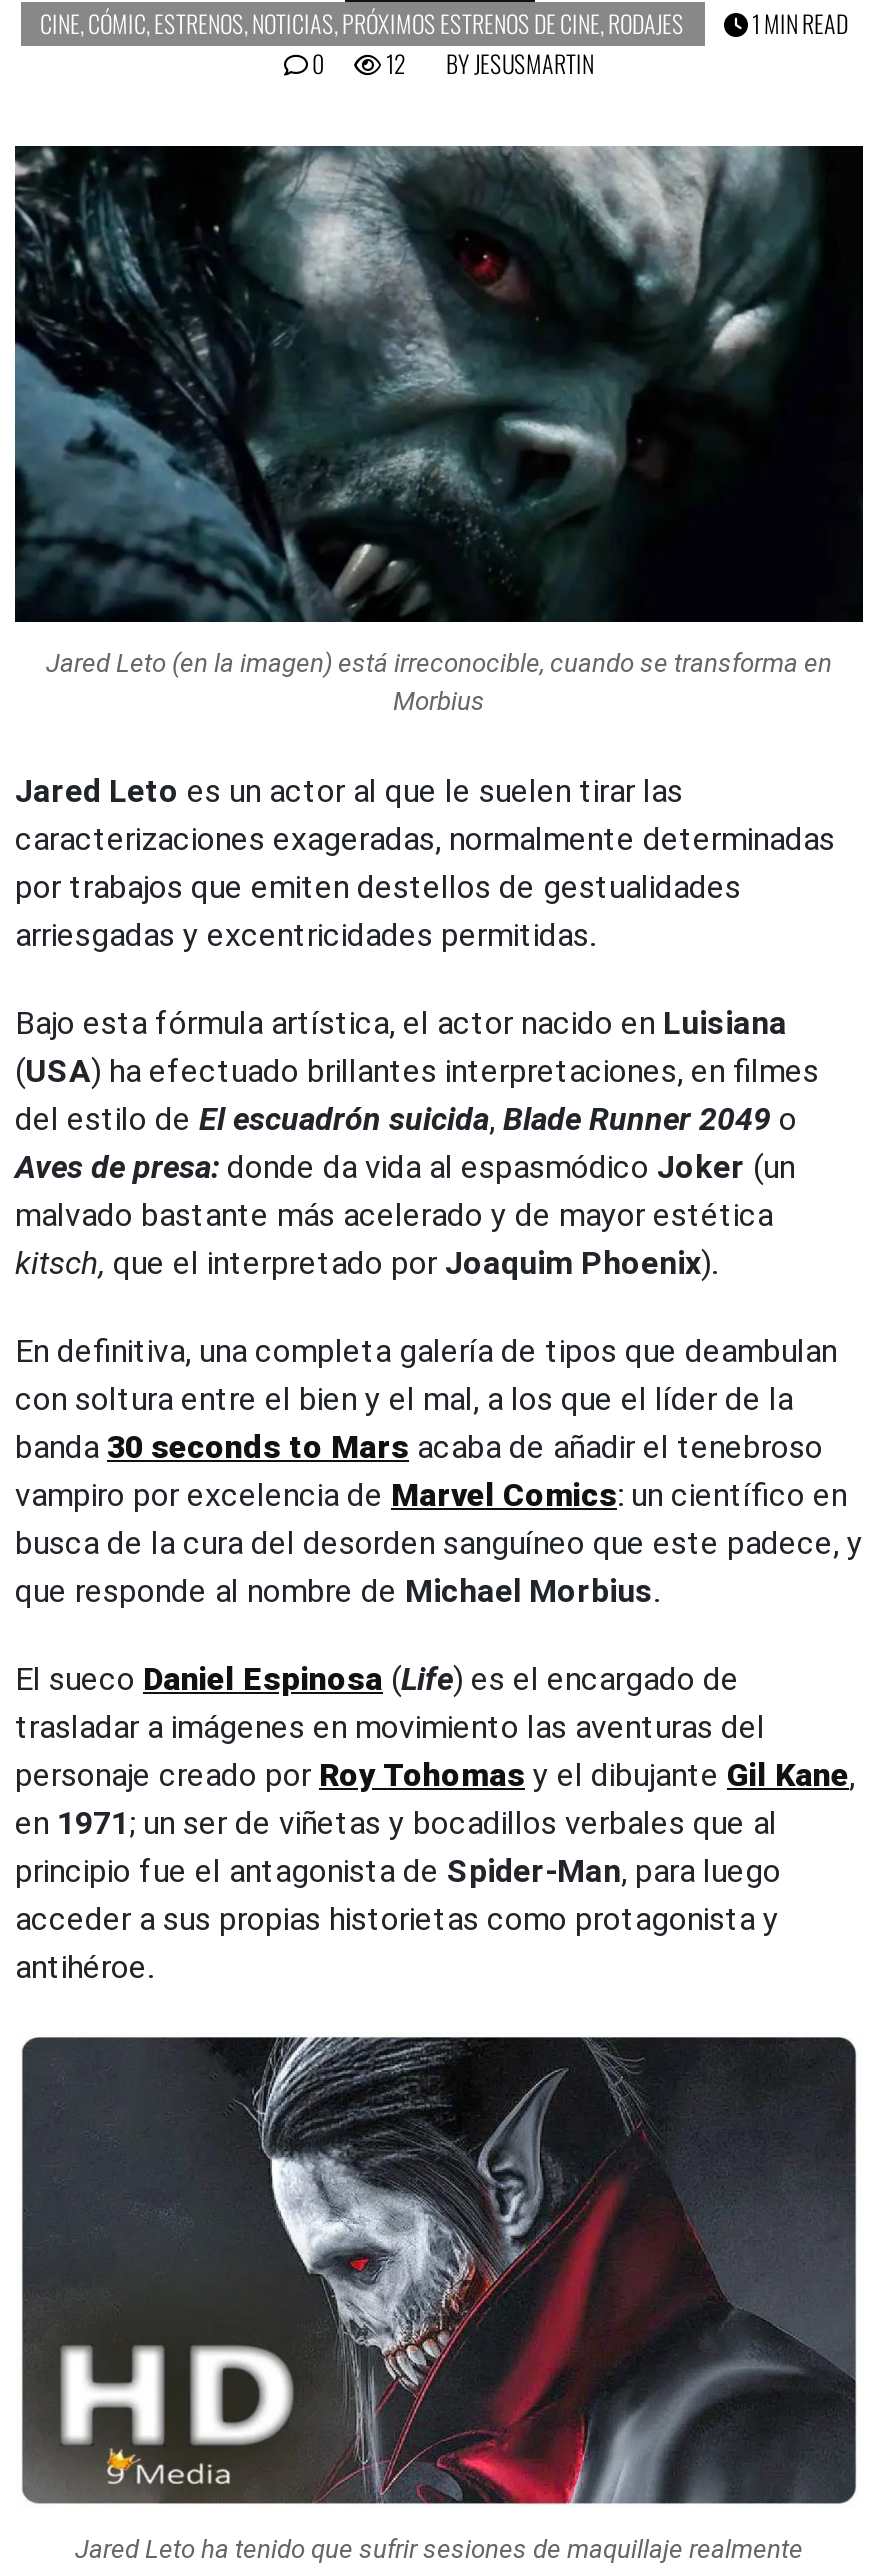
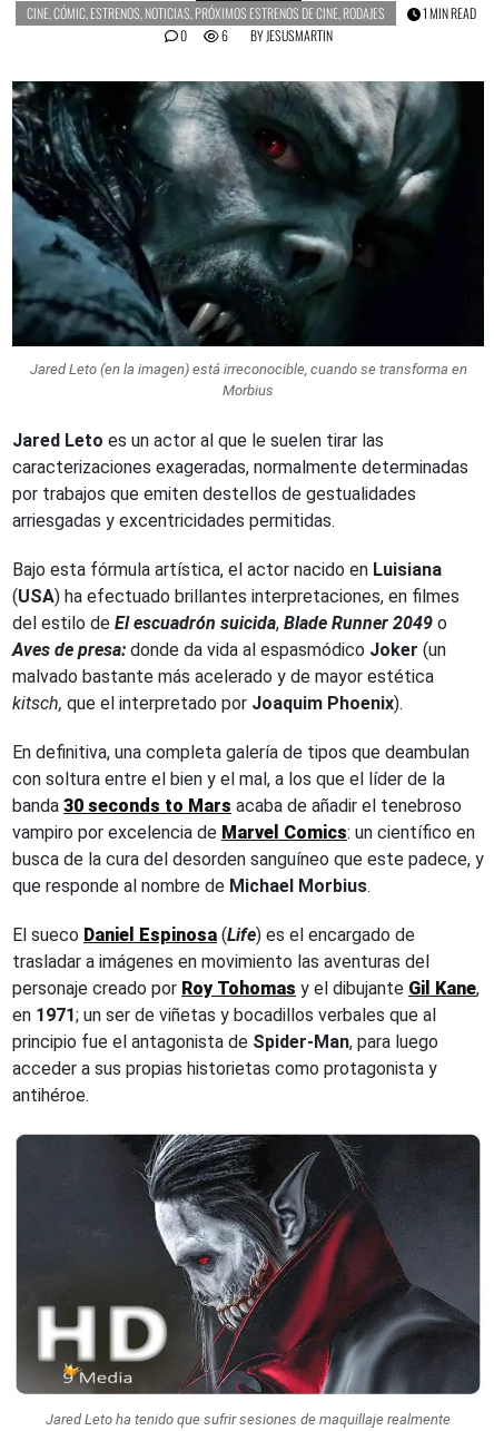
- 0 12 BYJESUSMARTIN
+ 0 6 BYJESUSMARTIN
